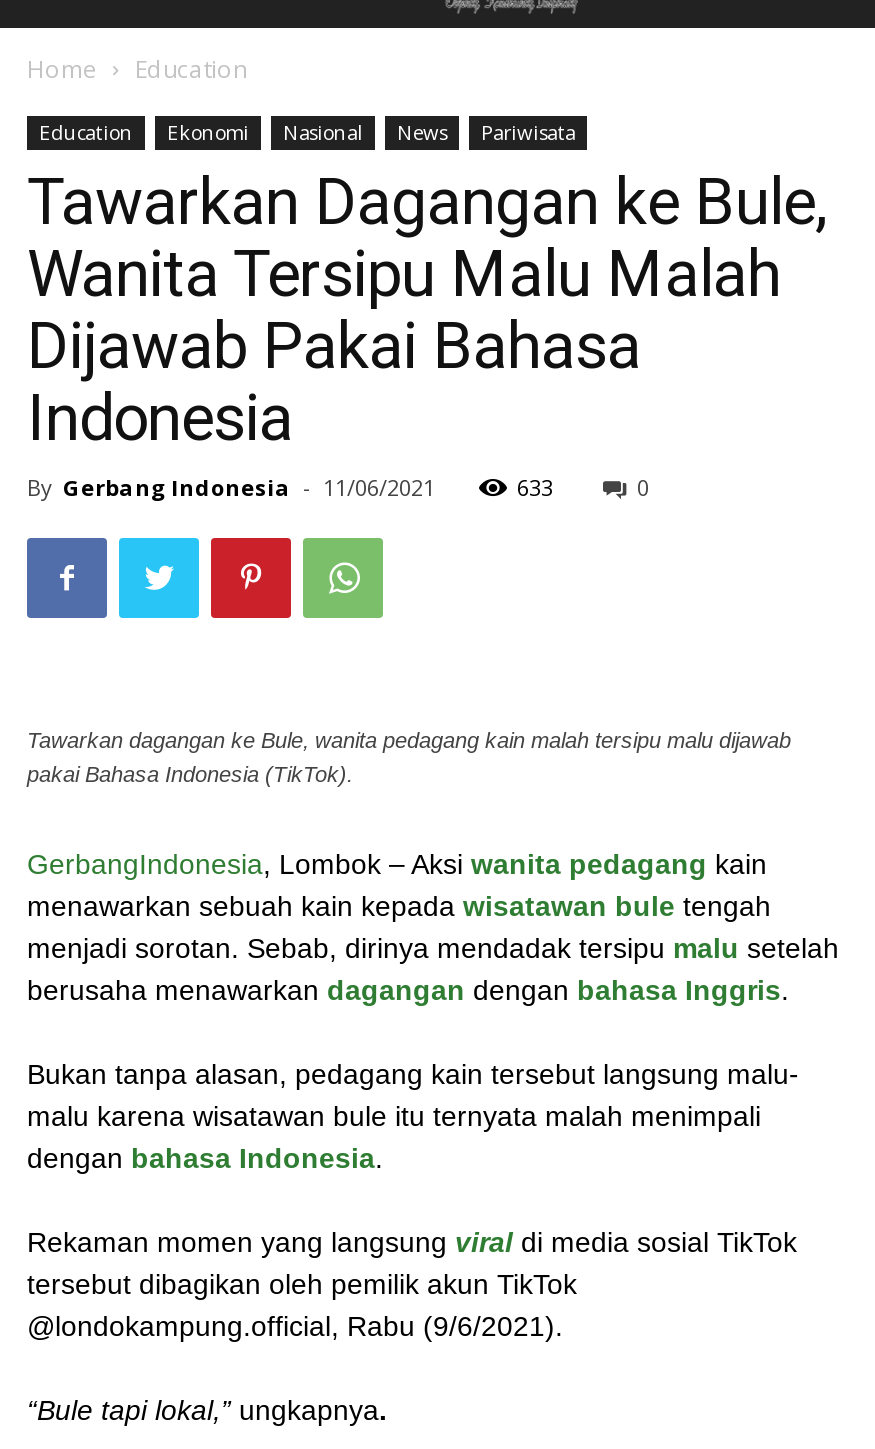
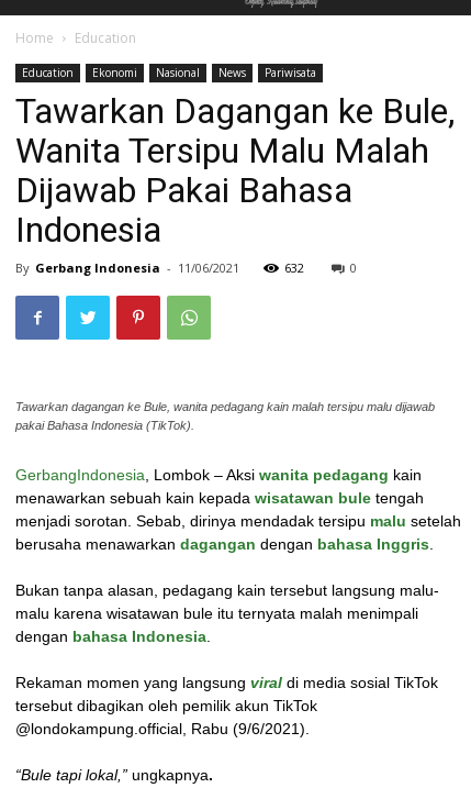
- 633
+ 632
